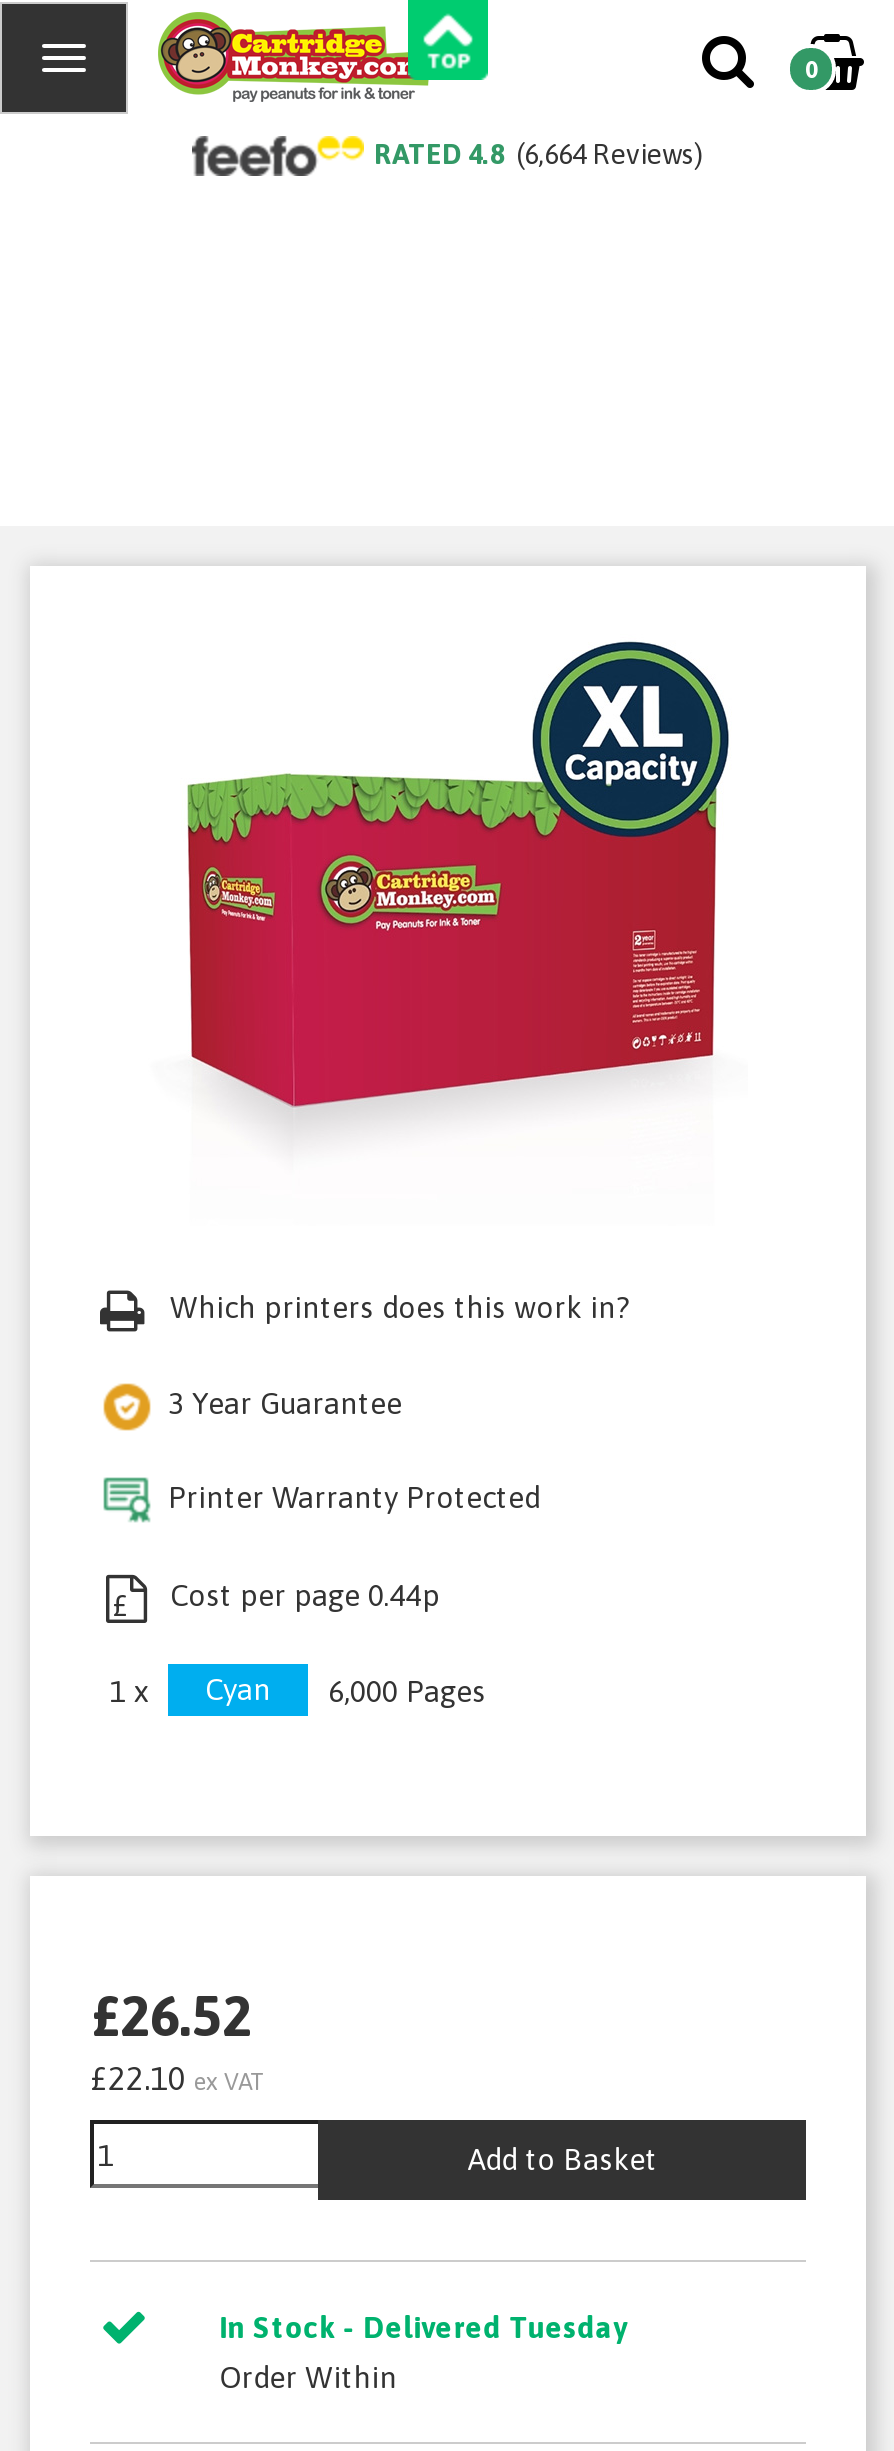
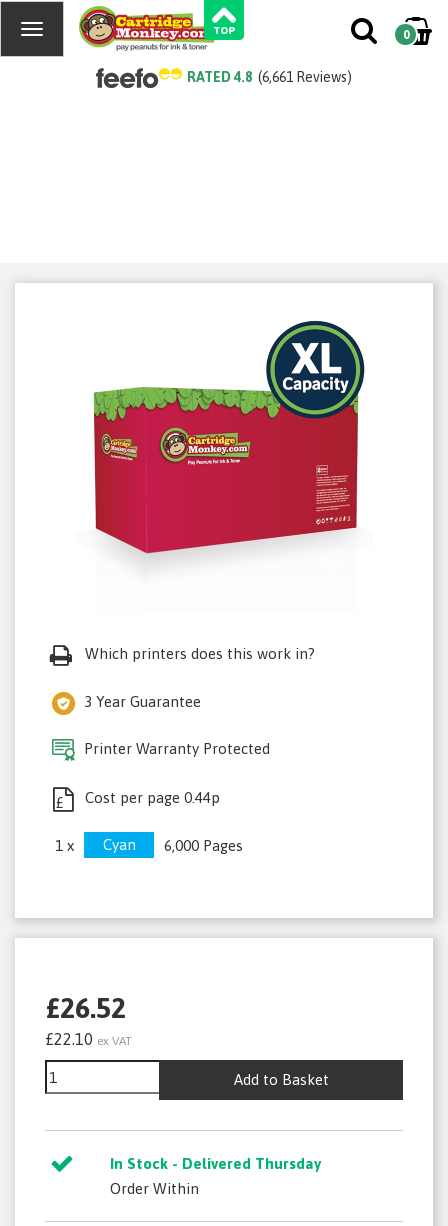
- RATED 4.8 (6,664 Reviews)
+ RATED 4.8 (6,661 Reviews)

- In Stock - Delivered Tuesday
+ In Stock - Delivered Thursday
